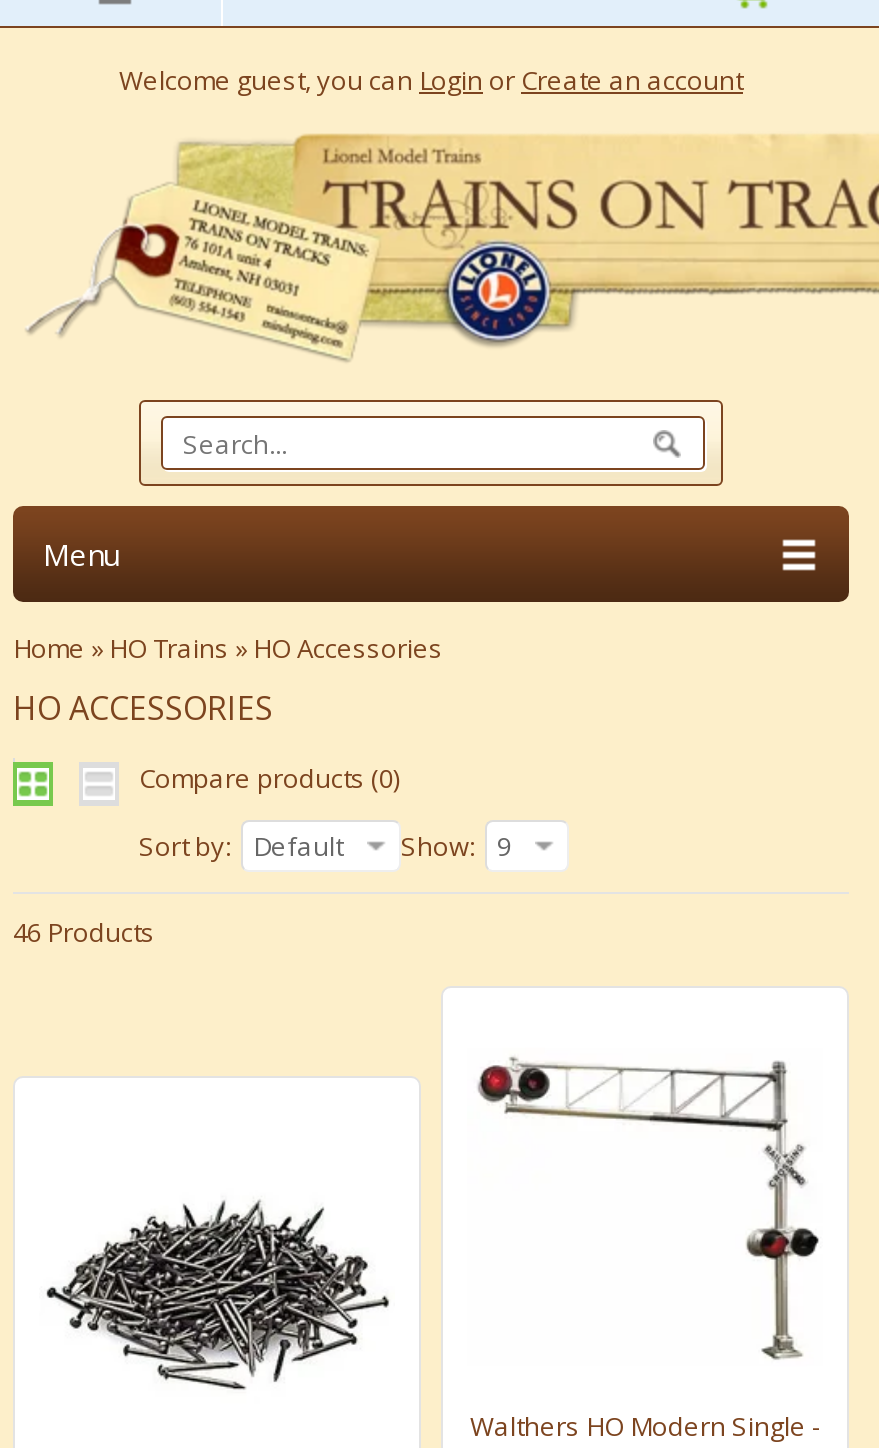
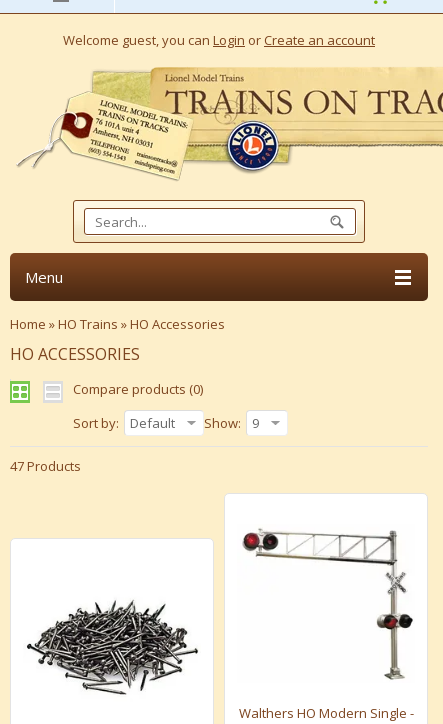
- 46 Products
+ 47 Products
